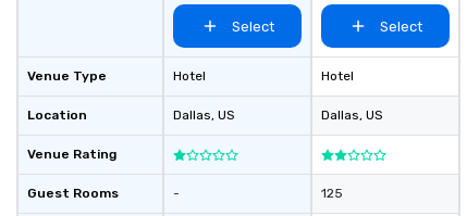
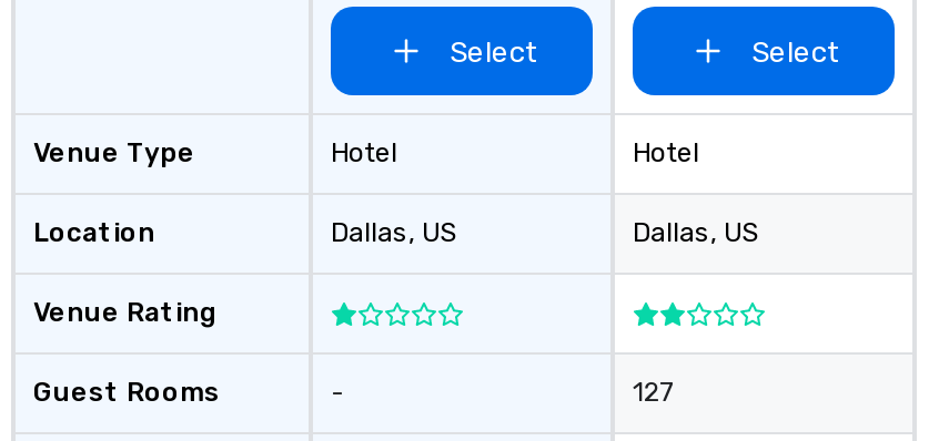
- 125
+ 127
